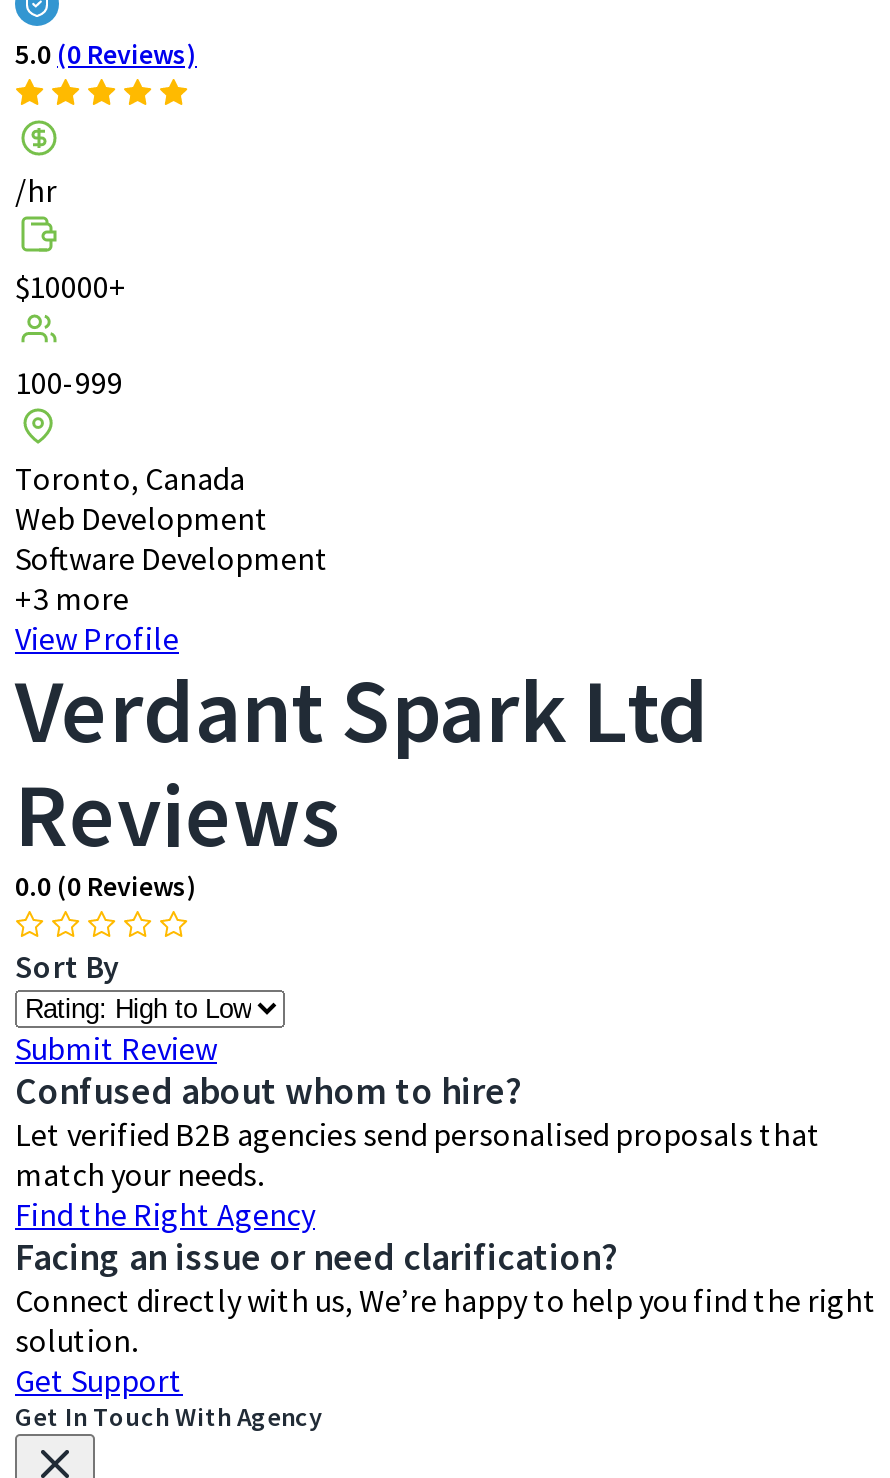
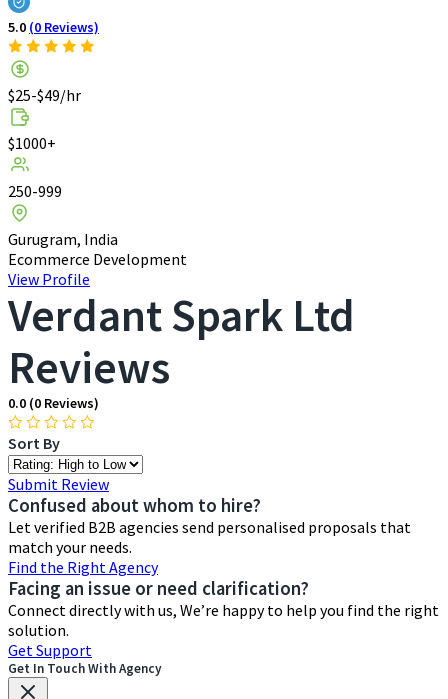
- /hr
+ $25-$49/hr

- $10000+
+ $1000+

- 100-999
+ 250-999

- Toronto, Canada
- Web Development
- Software Development
- +3 more
+ Gurugram, India
+ Ecommerce Development
